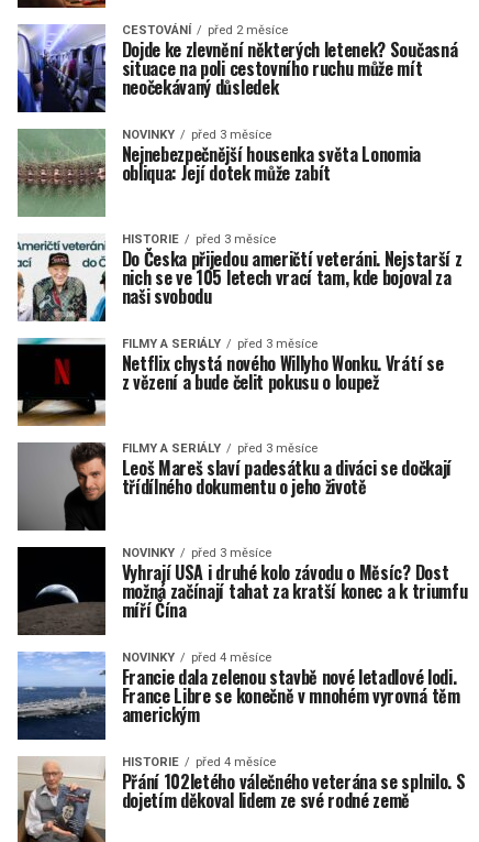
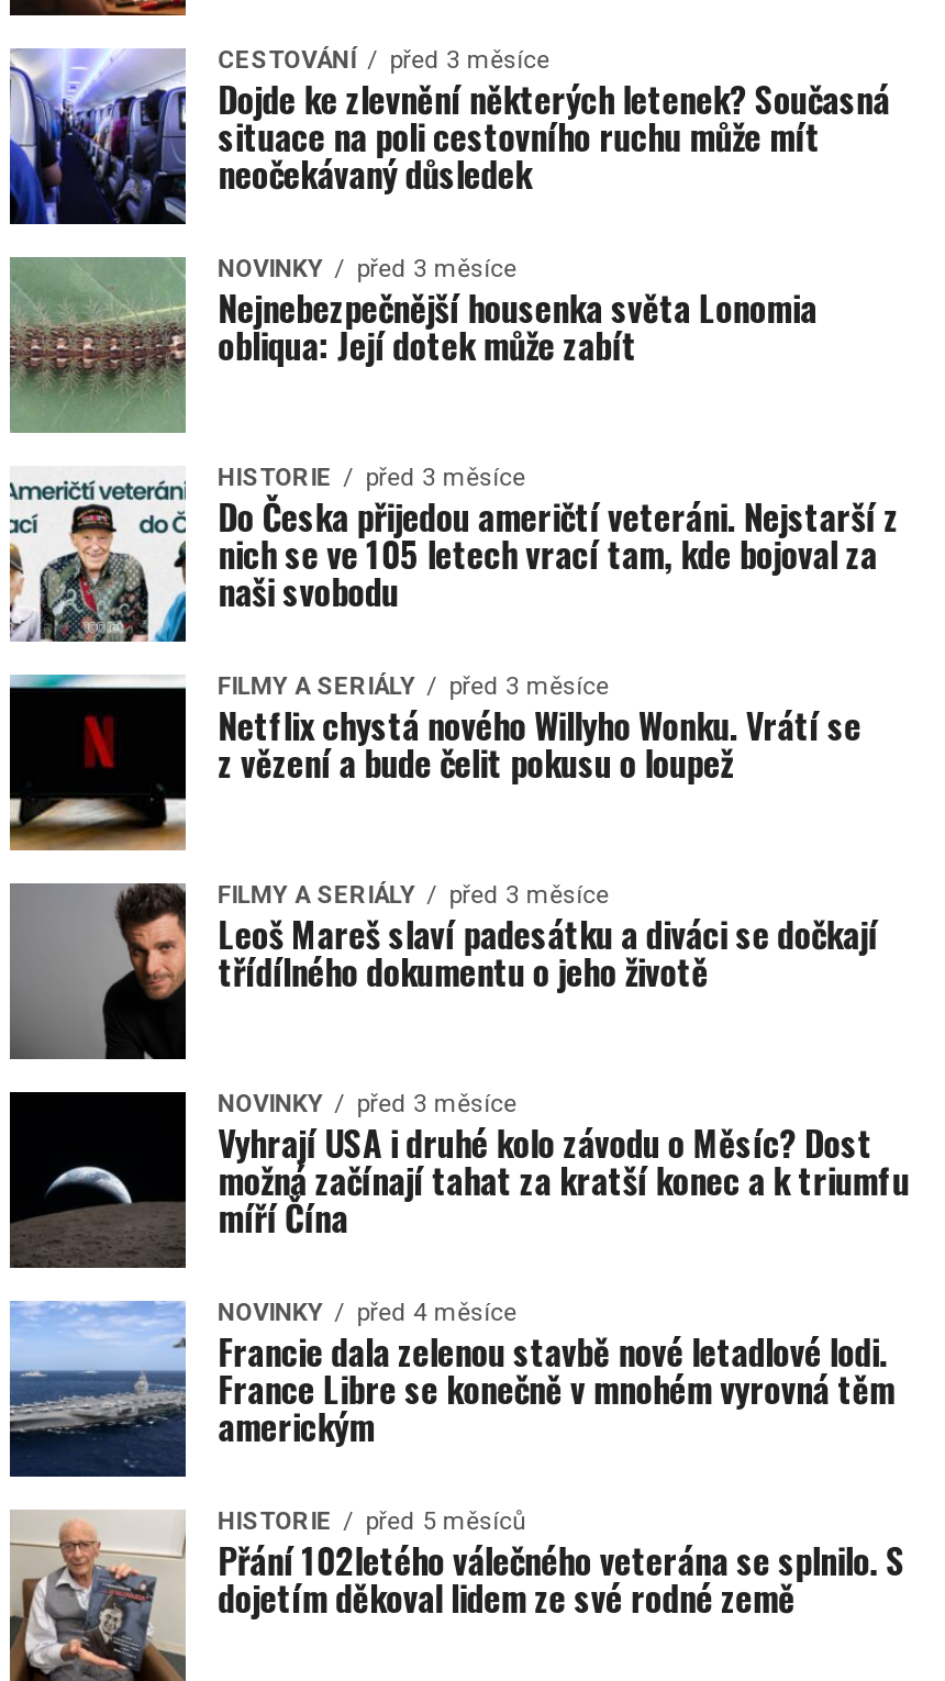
- CESTOVÁNÍ před 2 měsíce
+ CESTOVÁNÍ před 3 měsíce

- HISTORIE před 4 měsíce
+ HISTORIE před 5 měsíců
